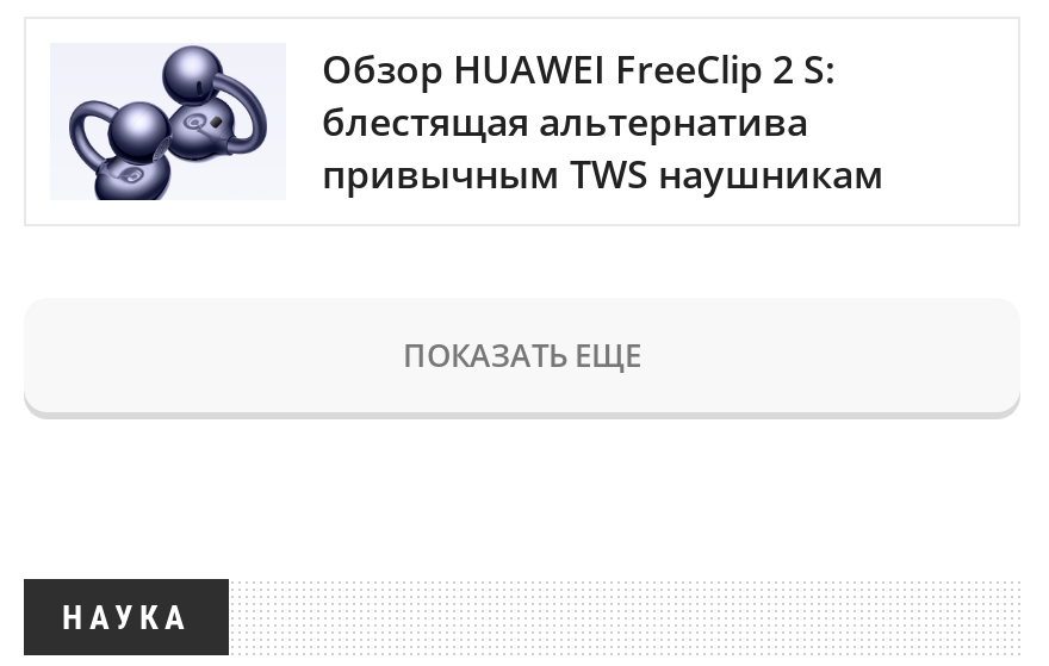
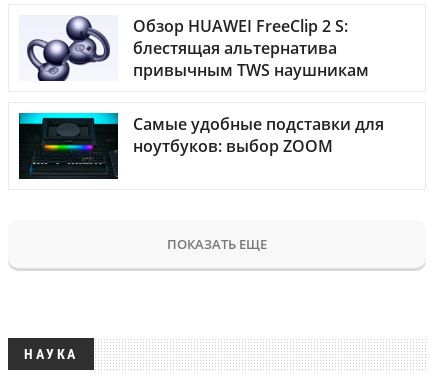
+ [image]
+ Самые удобные подставки для
+ ноутбуков: выбор ZOOM
